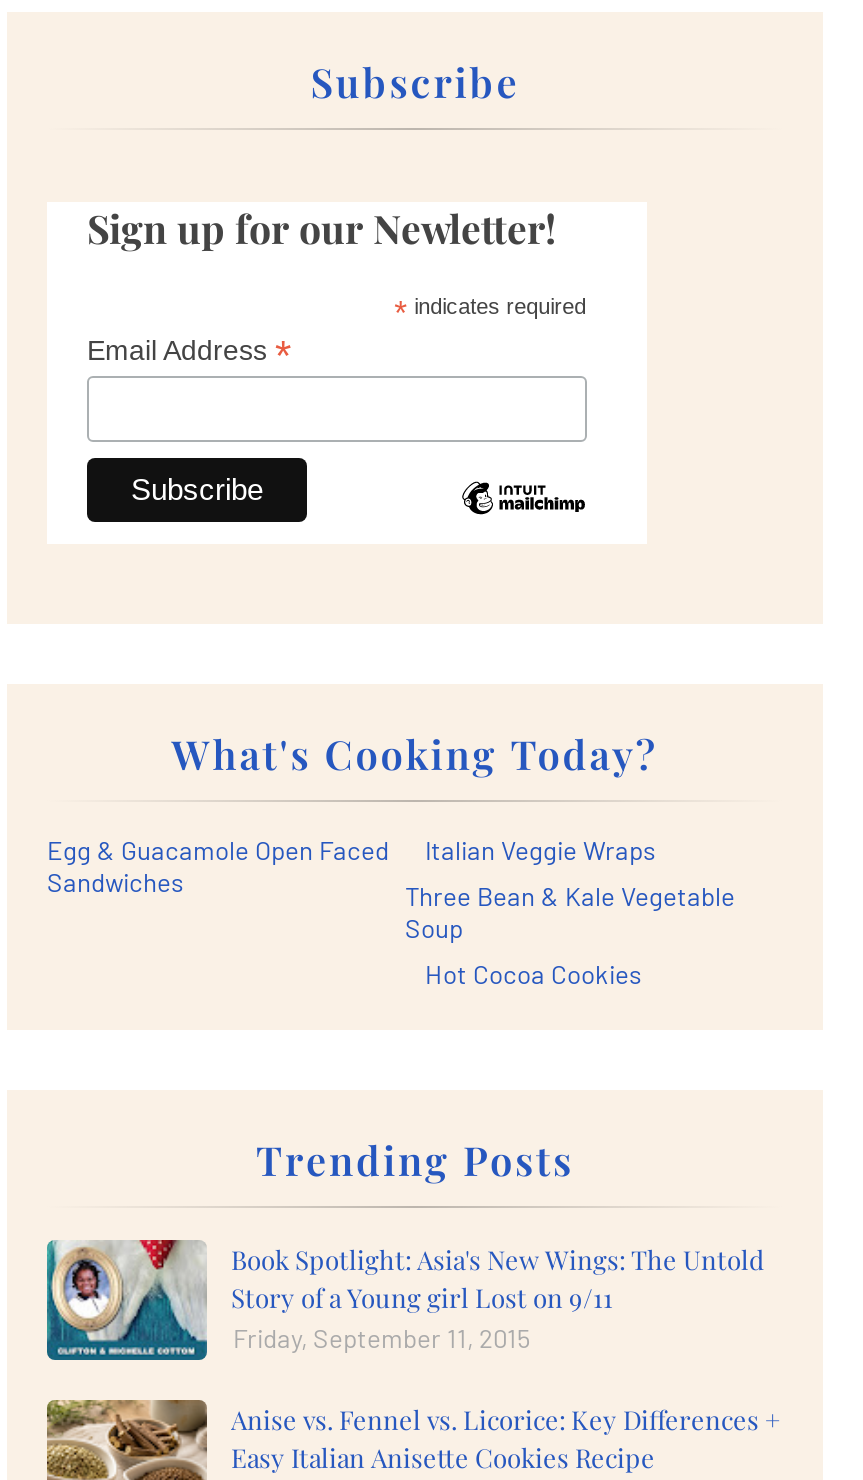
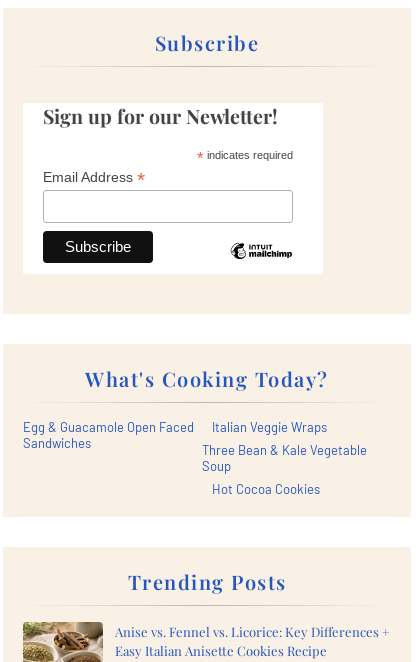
- [image]
- Book Spotlight: Asia's New Wings: The Untold
- Story of a Young girl Lost on 9/11
- Friday, September 11, 2015
